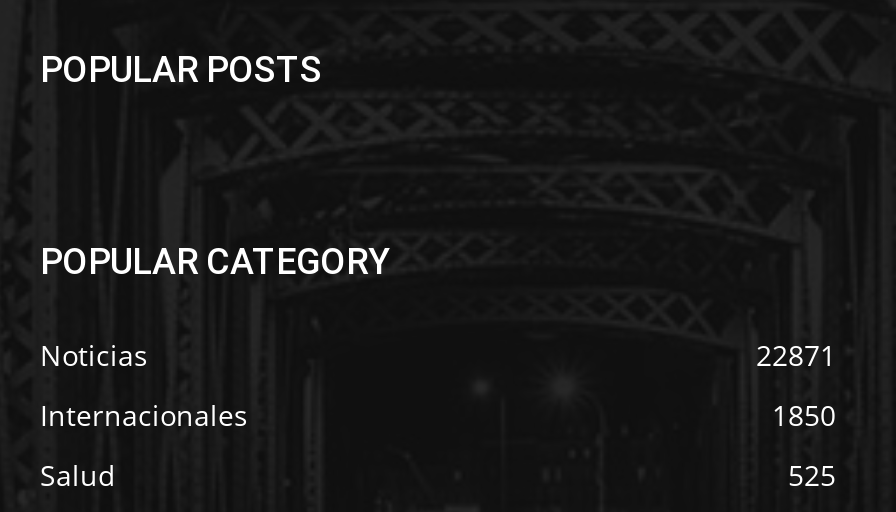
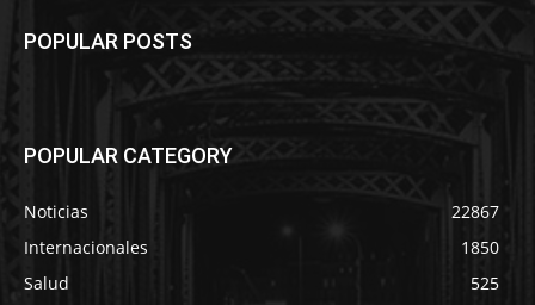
- 22871
+ 22867
